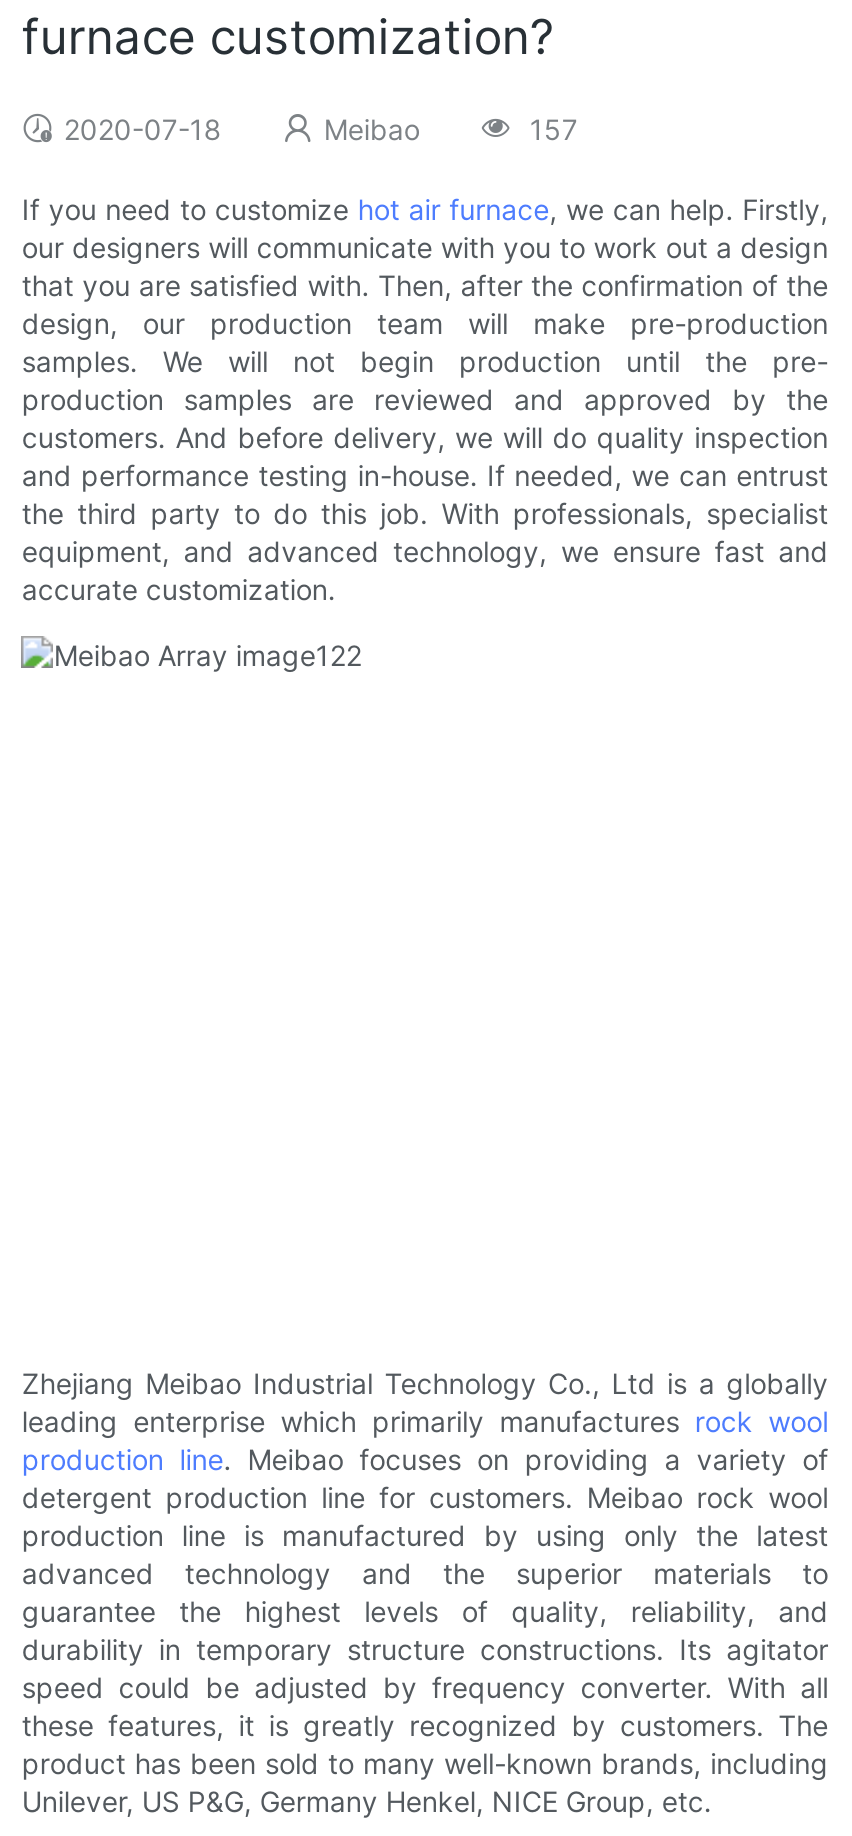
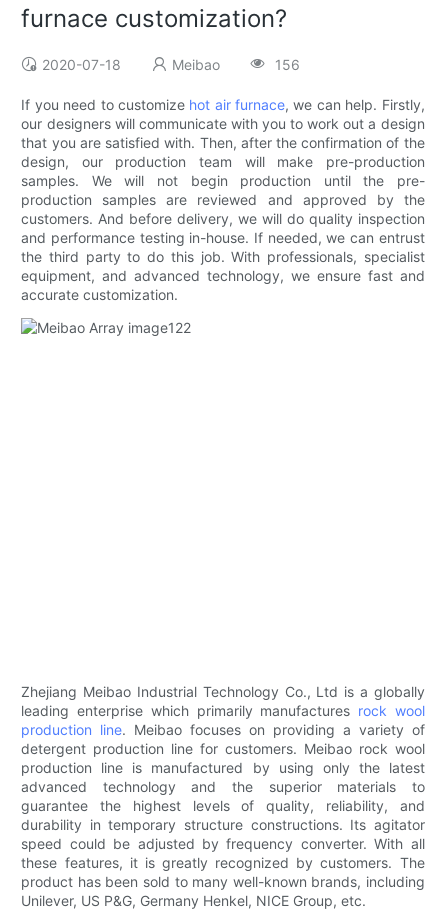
- 157
+ 156
